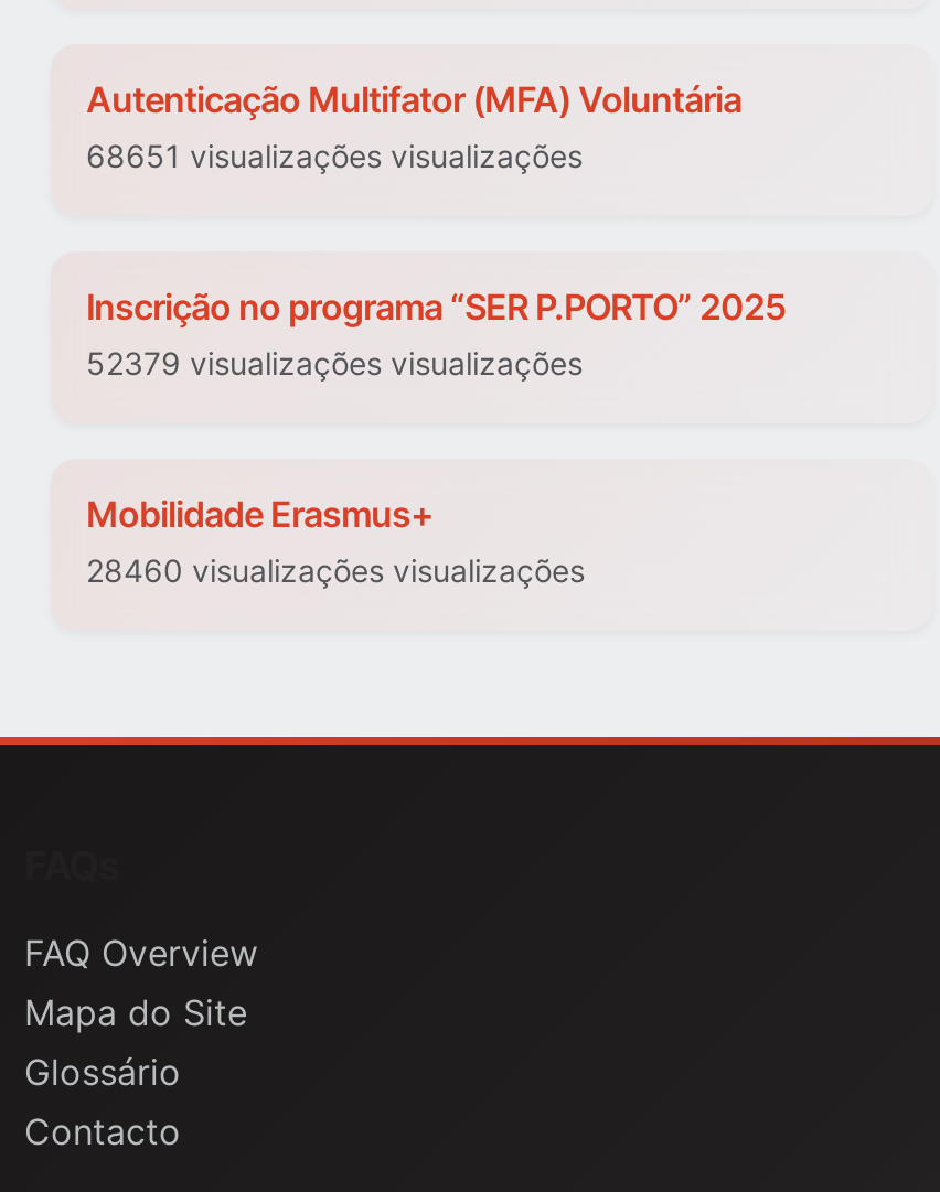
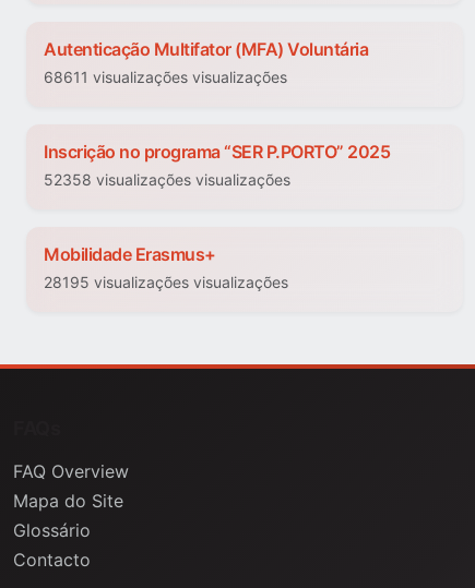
- 68651 visualizações visualizações
+ 68611 visualizações visualizações

- 52379 visualizações visualizações
+ 52358 visualizações visualizações

- 28460 visualizações visualizações
+ 28195 visualizações visualizações
